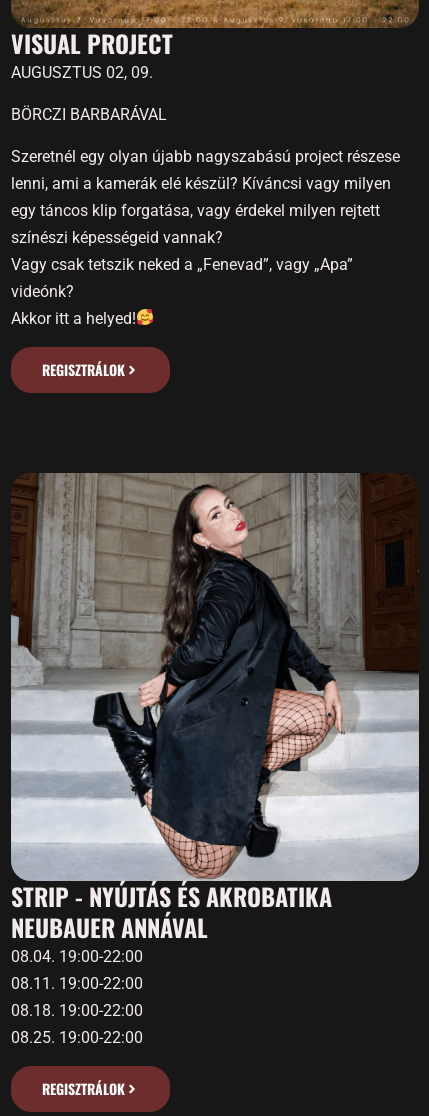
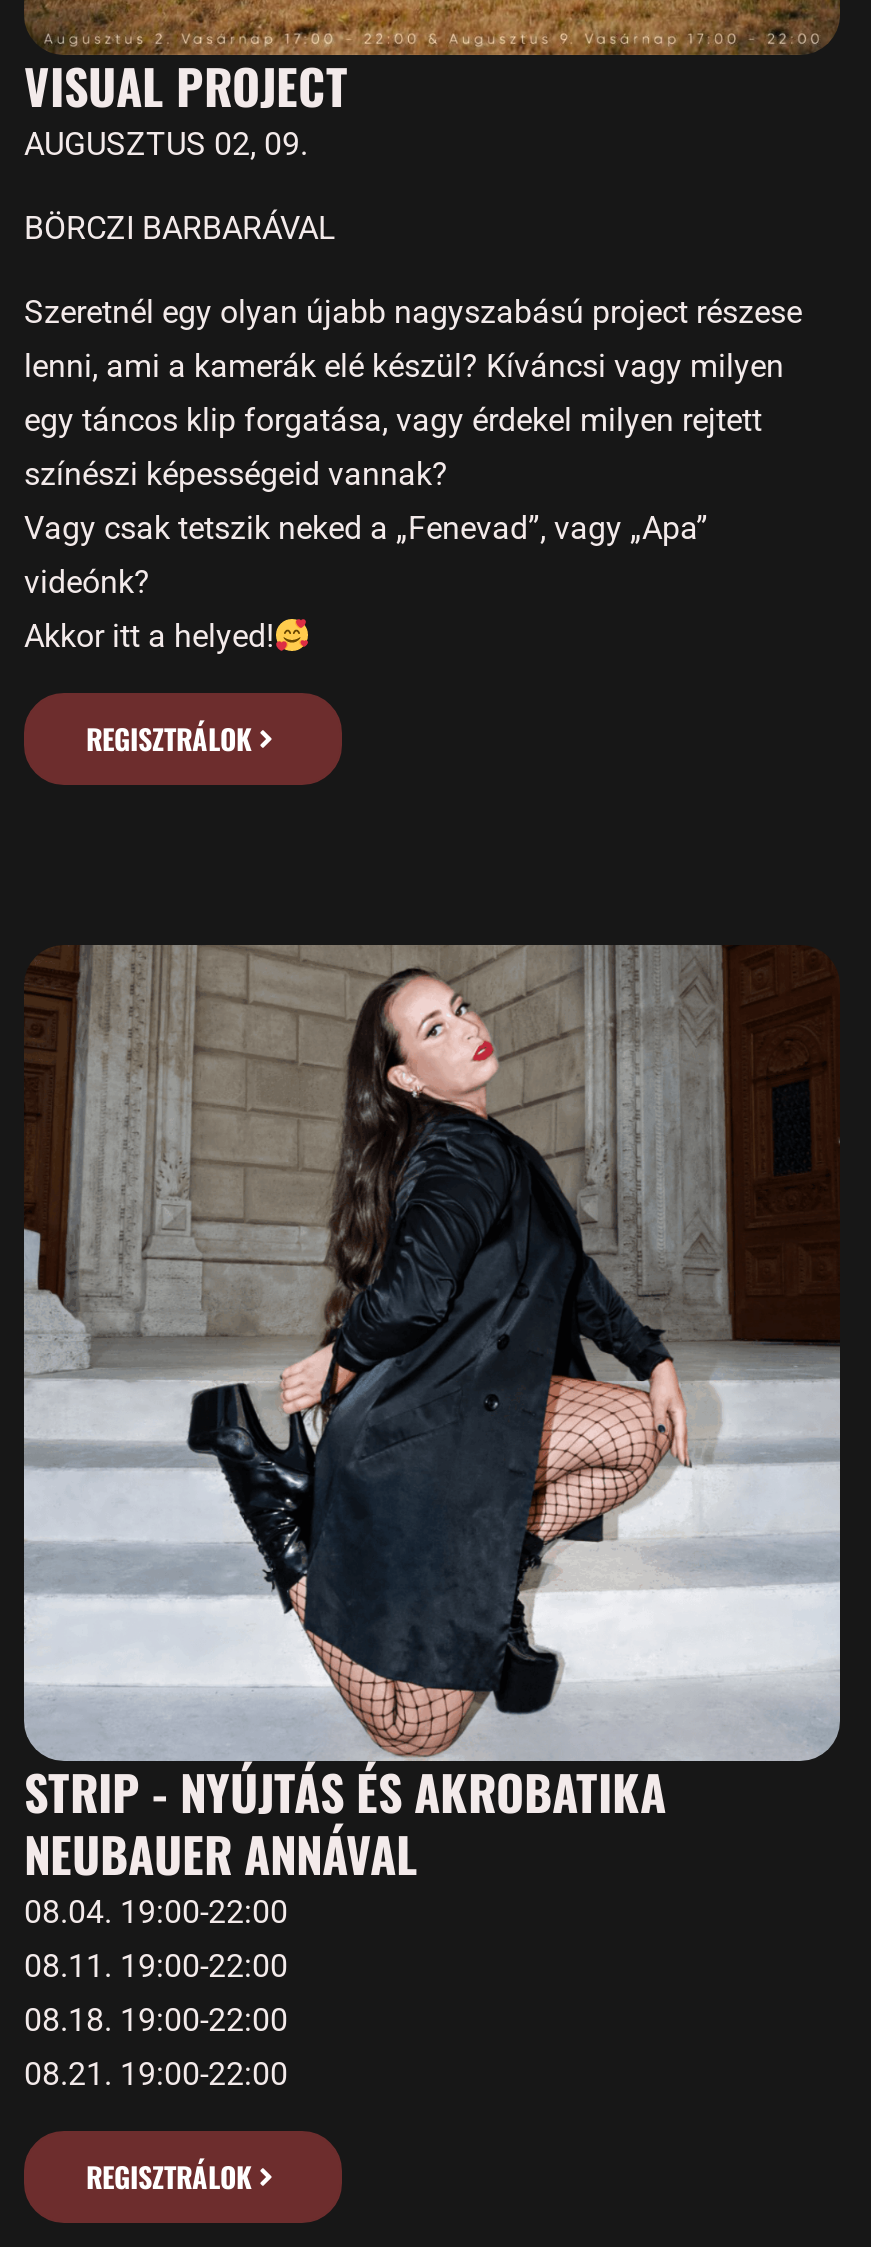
- 08.25. 19:00-22:00
+ 08.21. 19:00-22:00
